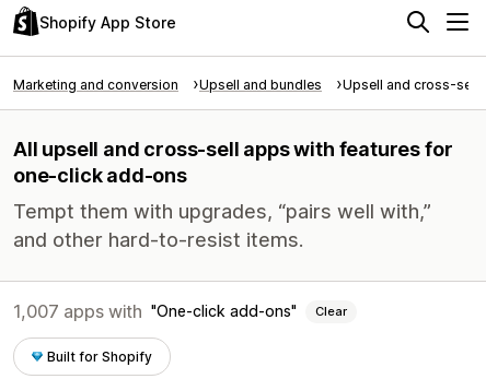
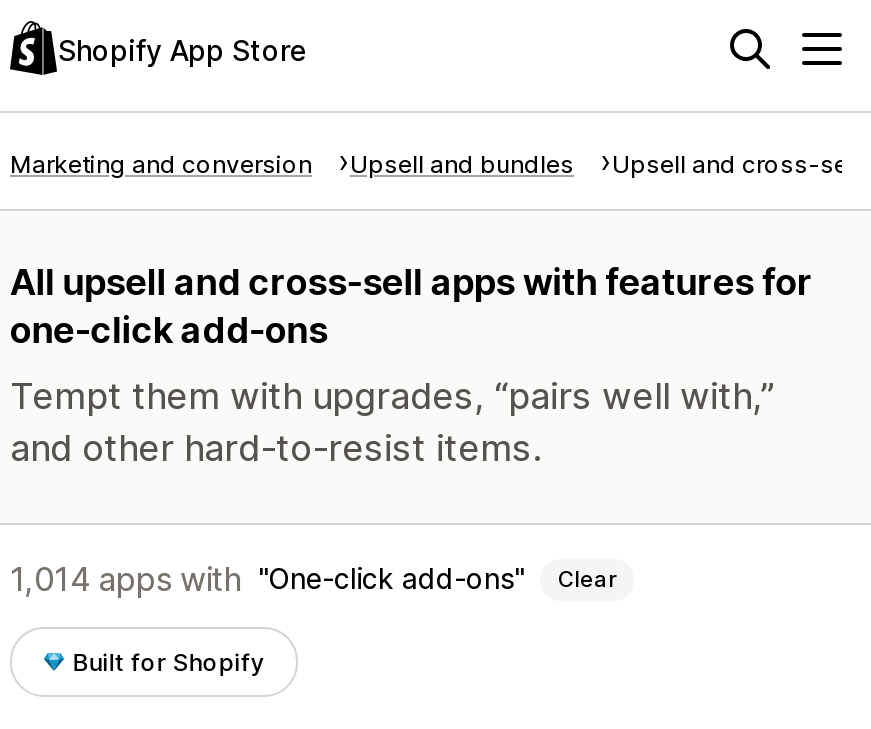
- 1,007 apps with One-click add-ons Clear
+ 1,014 apps with One-click add-ons Clear
